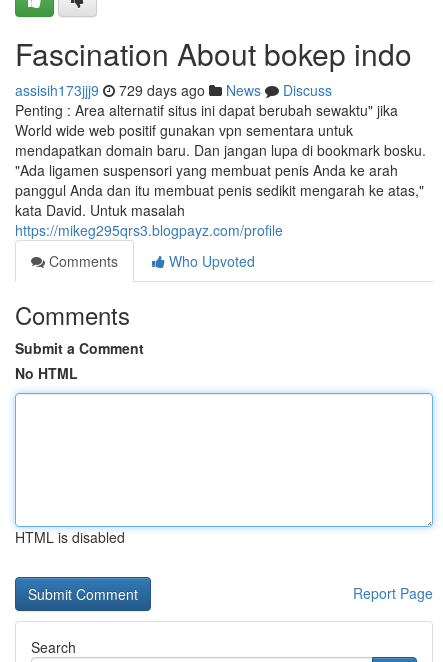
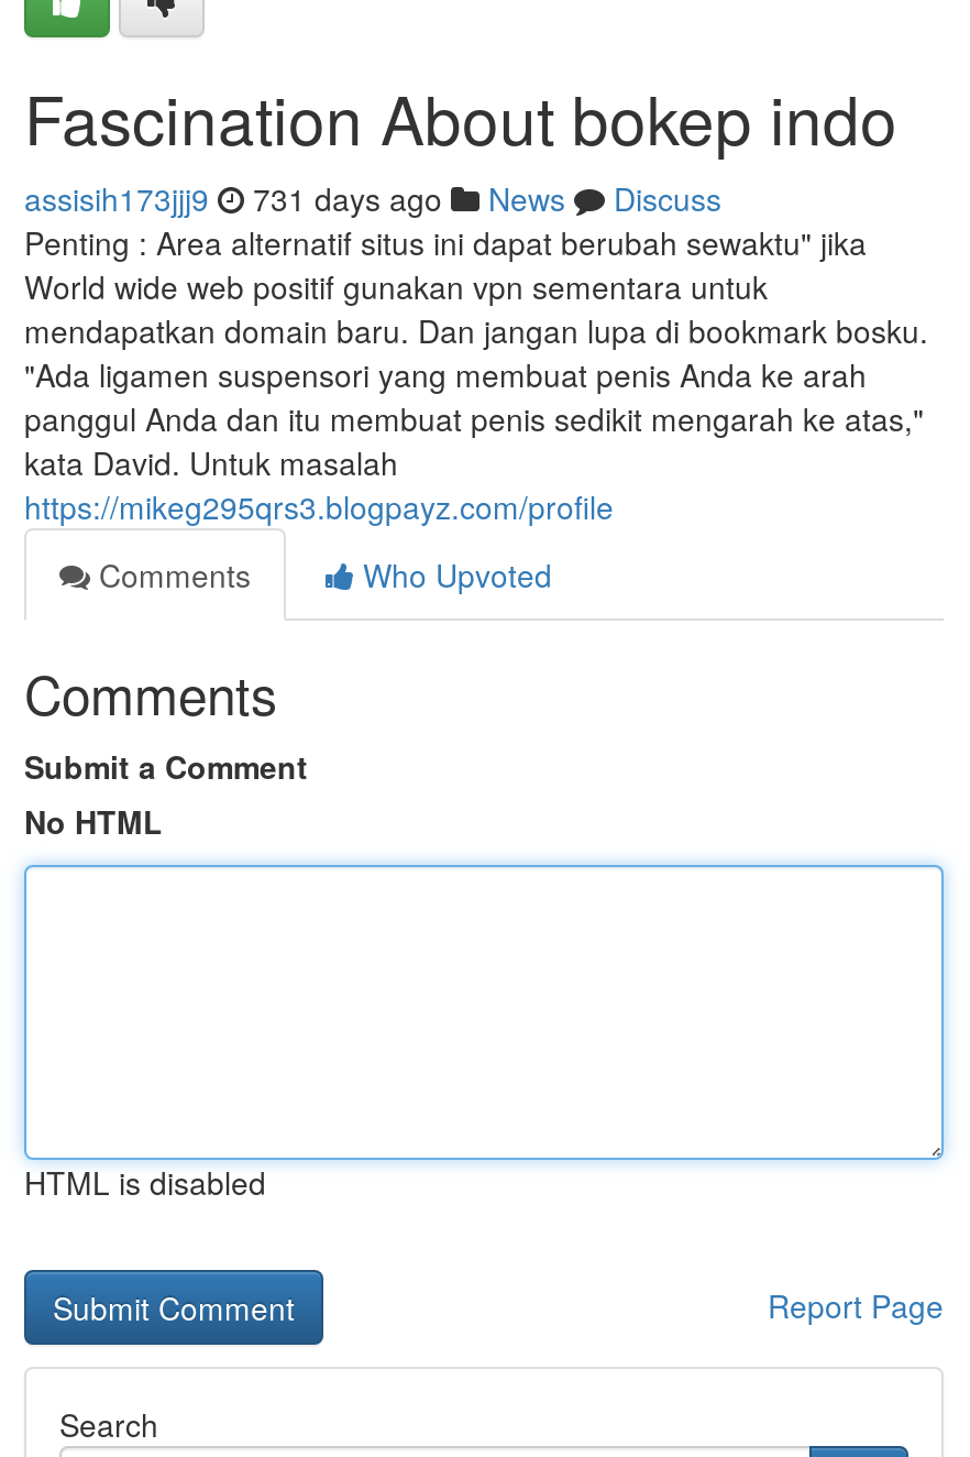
- assisih173jjj9 729 days ago News Discuss
+ assisih173jjj9 731 days ago News Discuss
